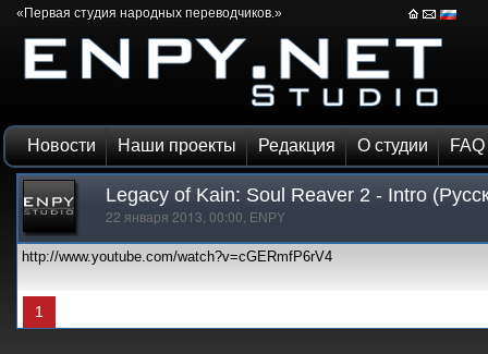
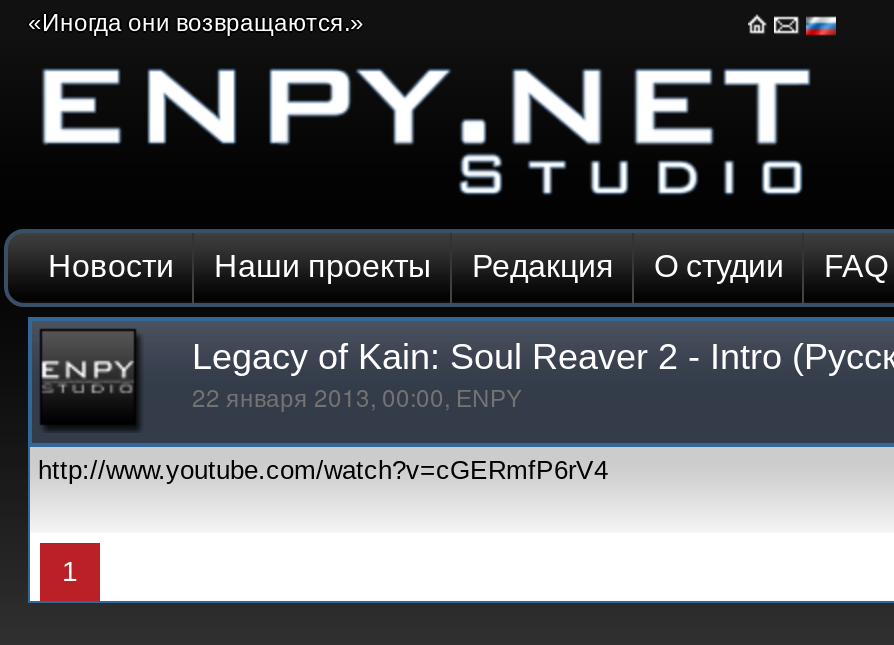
- «Первая студия народных переводчиков.»
+ «Иногда они возвращаются.»
